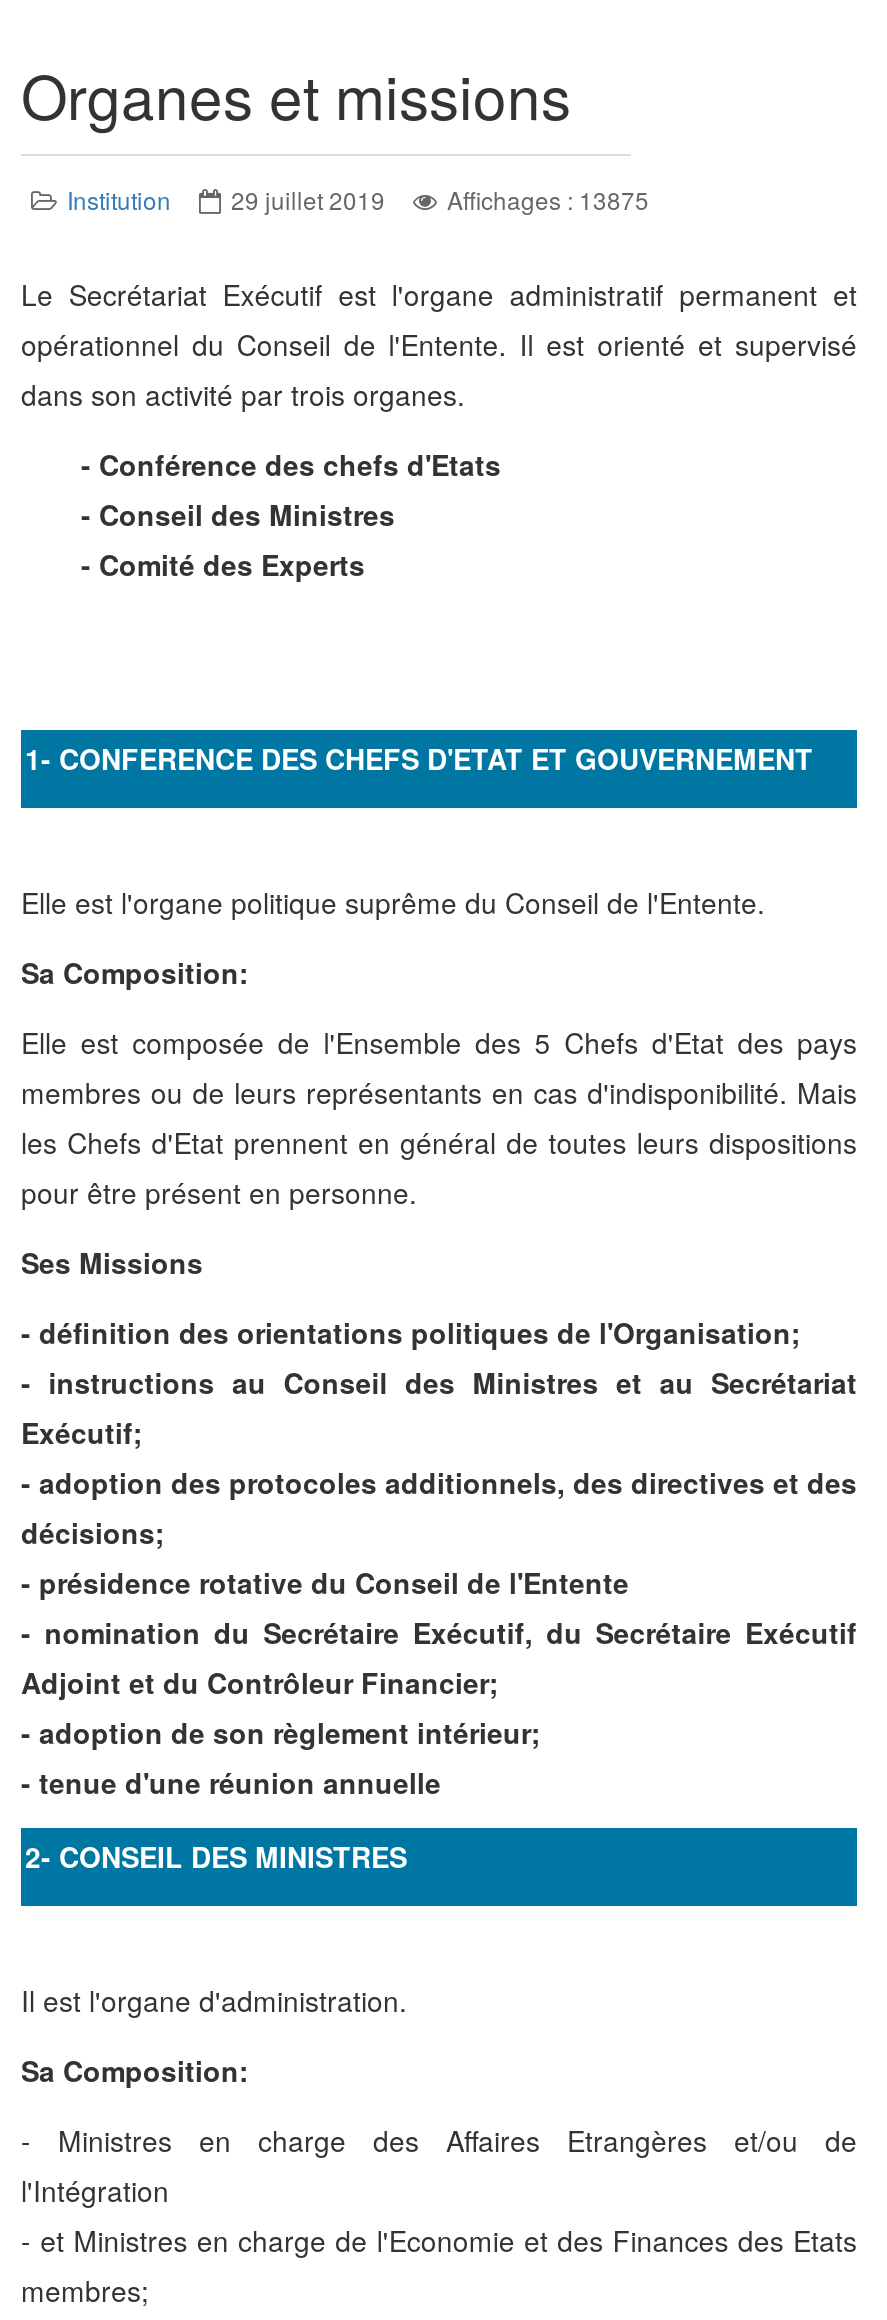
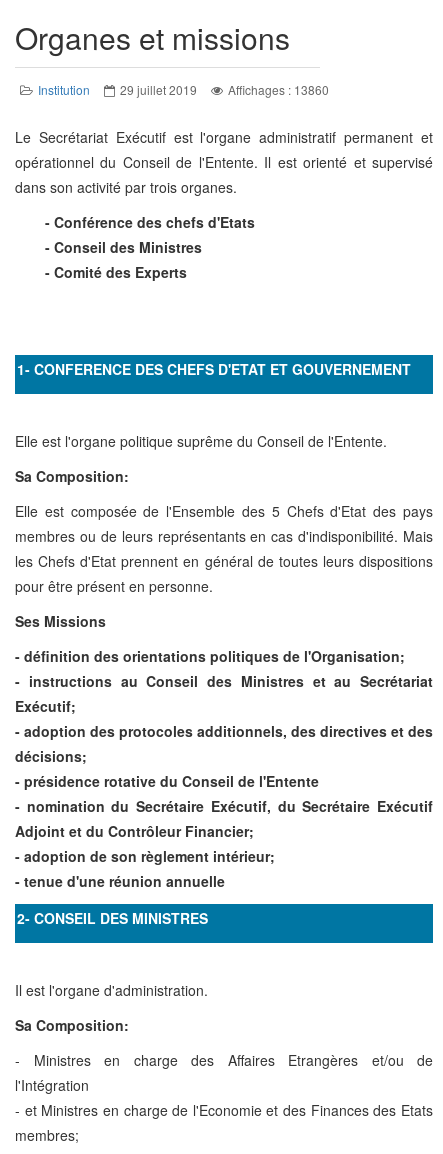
- Institution 29 juillet 2019 Affichages : 13875
+ Institution 29 juillet 2019 Affichages : 13860
